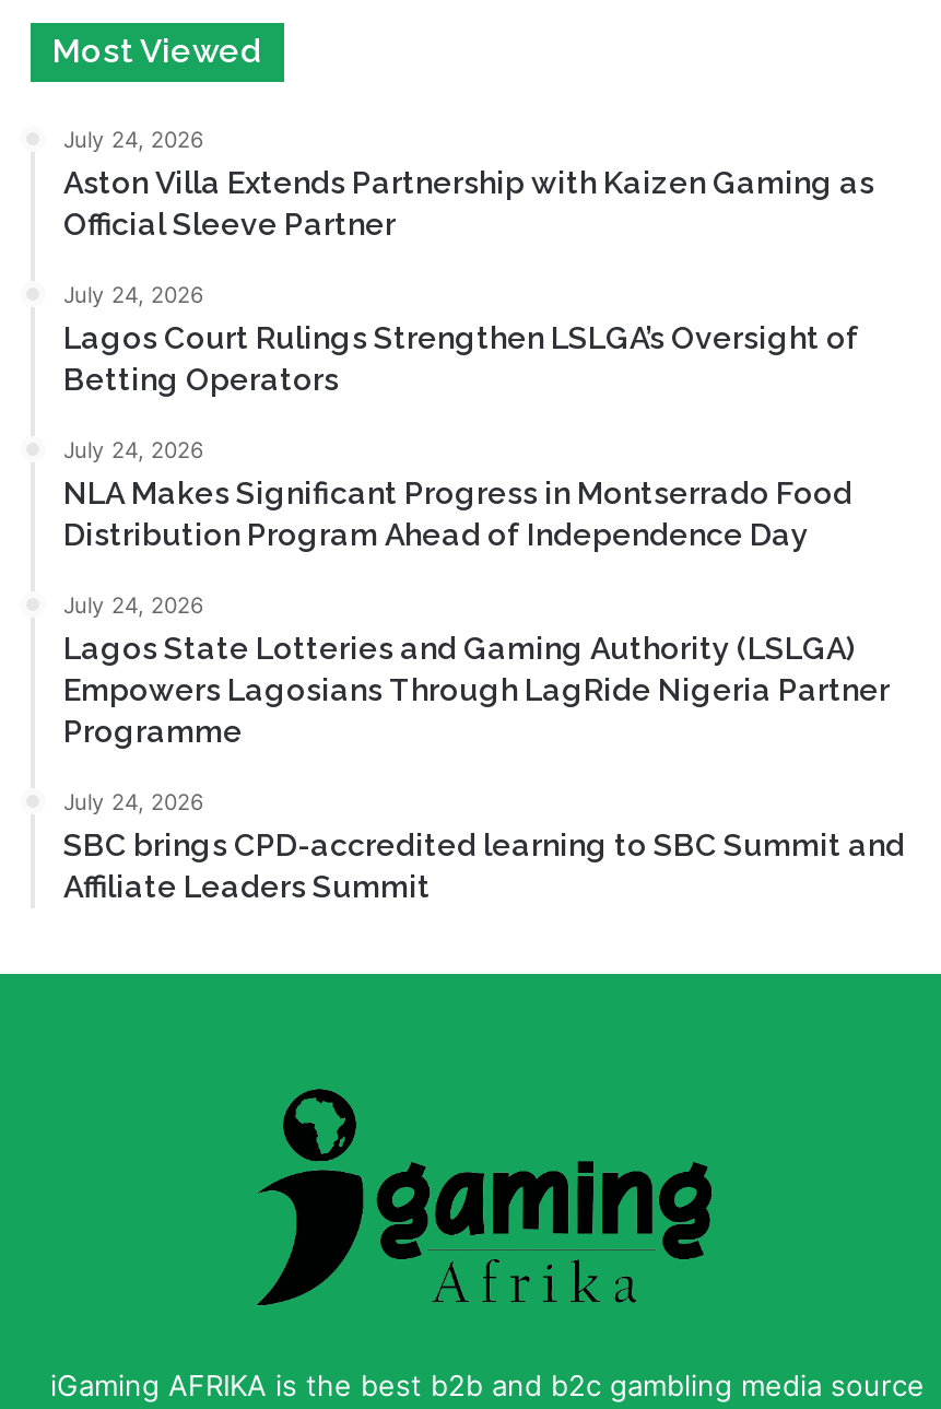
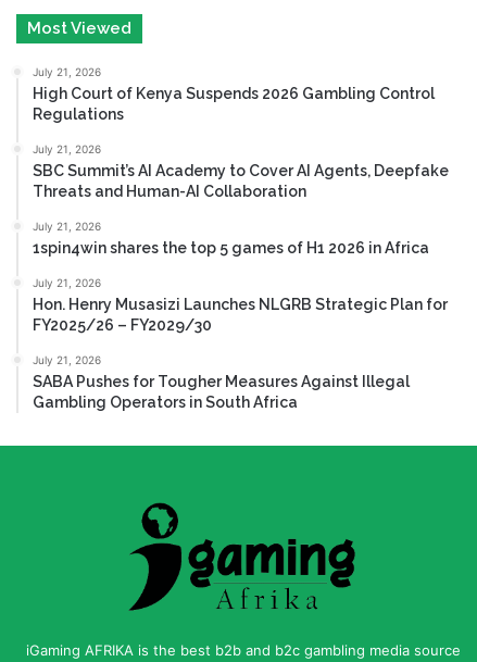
- July 24, 2026
- Aston Villa Extends Partnership with Kaizen Gaming as
- Official Sleeve Partner
+ July 21, 2026
+ High Court of Kenya Suspends 2026 Gambling Control
+ Regulations

- July 24, 2026
- Lagos Court Rulings Strengthen LSLGA’s Oversight of
- Betting Operators
+ July 21, 2026
+ SBC Summit’s AI Academy to Cover AI Agents, Deepfake
+ Threats and Human-AI Collaboration

- July 24, 2026
- NLA Makes Significant Progress in Montserrado Food
- Distribution Program Ahead of Independence Day
+ July 21, 2026
+ 1spin4win shares the top 5 games of H1 2026 in Africa

- July 24, 2026
- Lagos State Lotteries and Gaming Authority (LSLGA)
- Empowers Lagosians Through LagRide Nigeria Partner
- Programme
+ July 21, 2026
+ Hon. Henry Musasizi Launches NLGRB Strategic Plan for
+ FY2025/26 – FY2029/30

- July 24, 2026
- SBC brings CPD-accredited learning to SBC Summit and
- Affiliate Leaders Summit
+ July 21, 2026
+ SABA Pushes for Tougher Measures Against Illegal
+ Gambling Operators in South Africa
